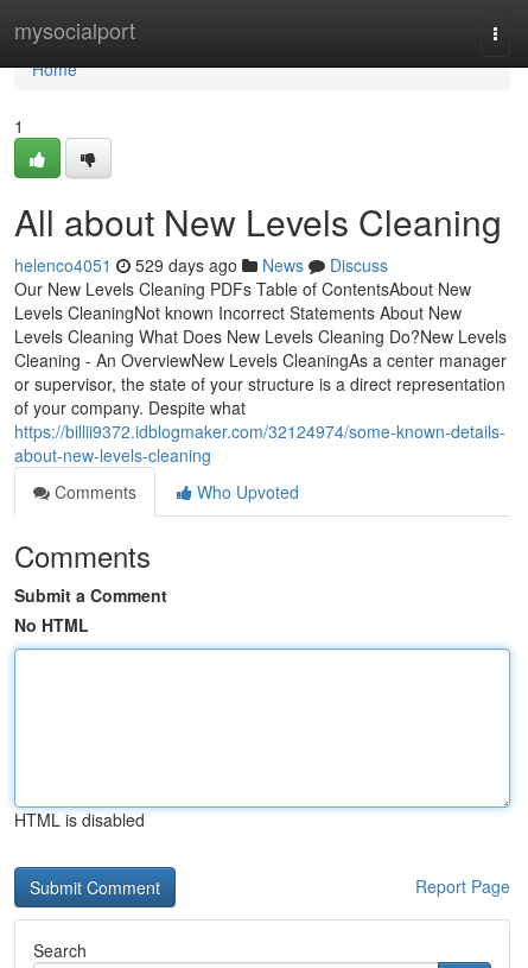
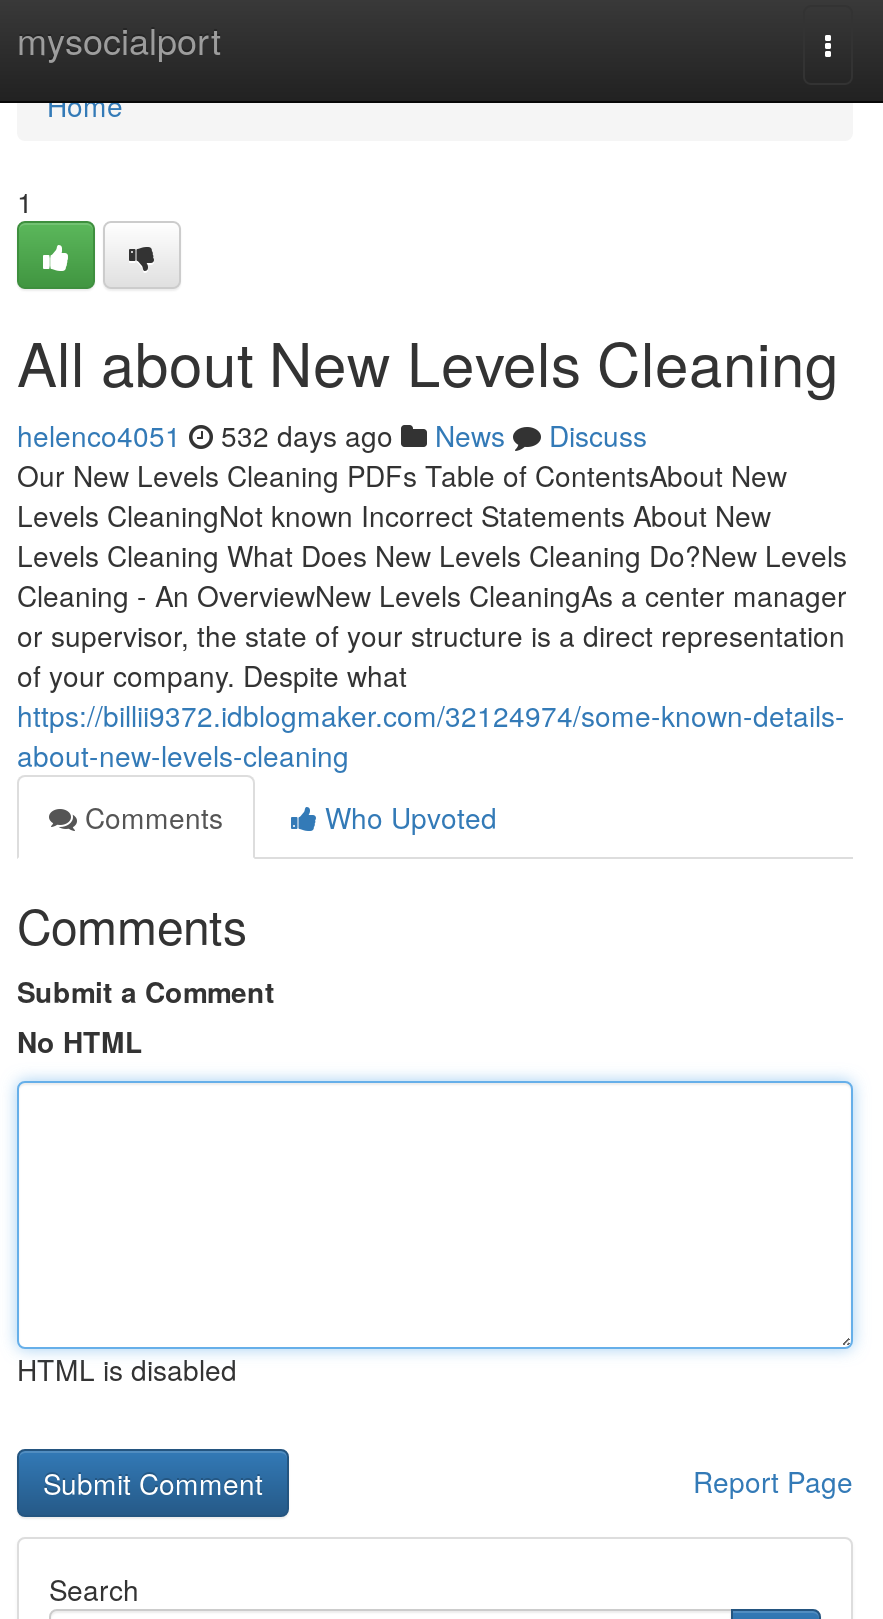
- helenco4051 529 days ago News Discuss
+ helenco4051 532 days ago News Discuss
